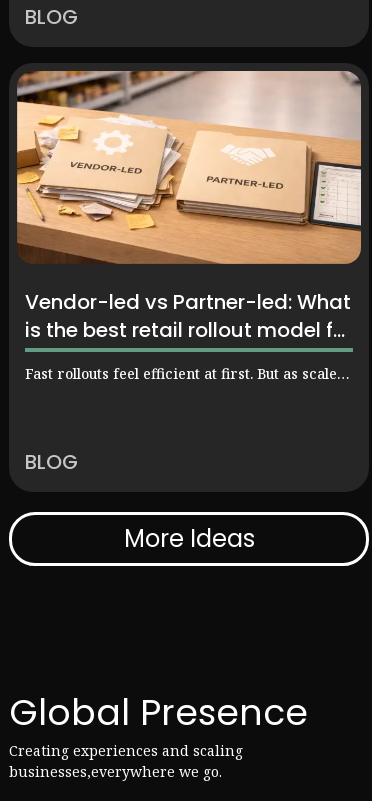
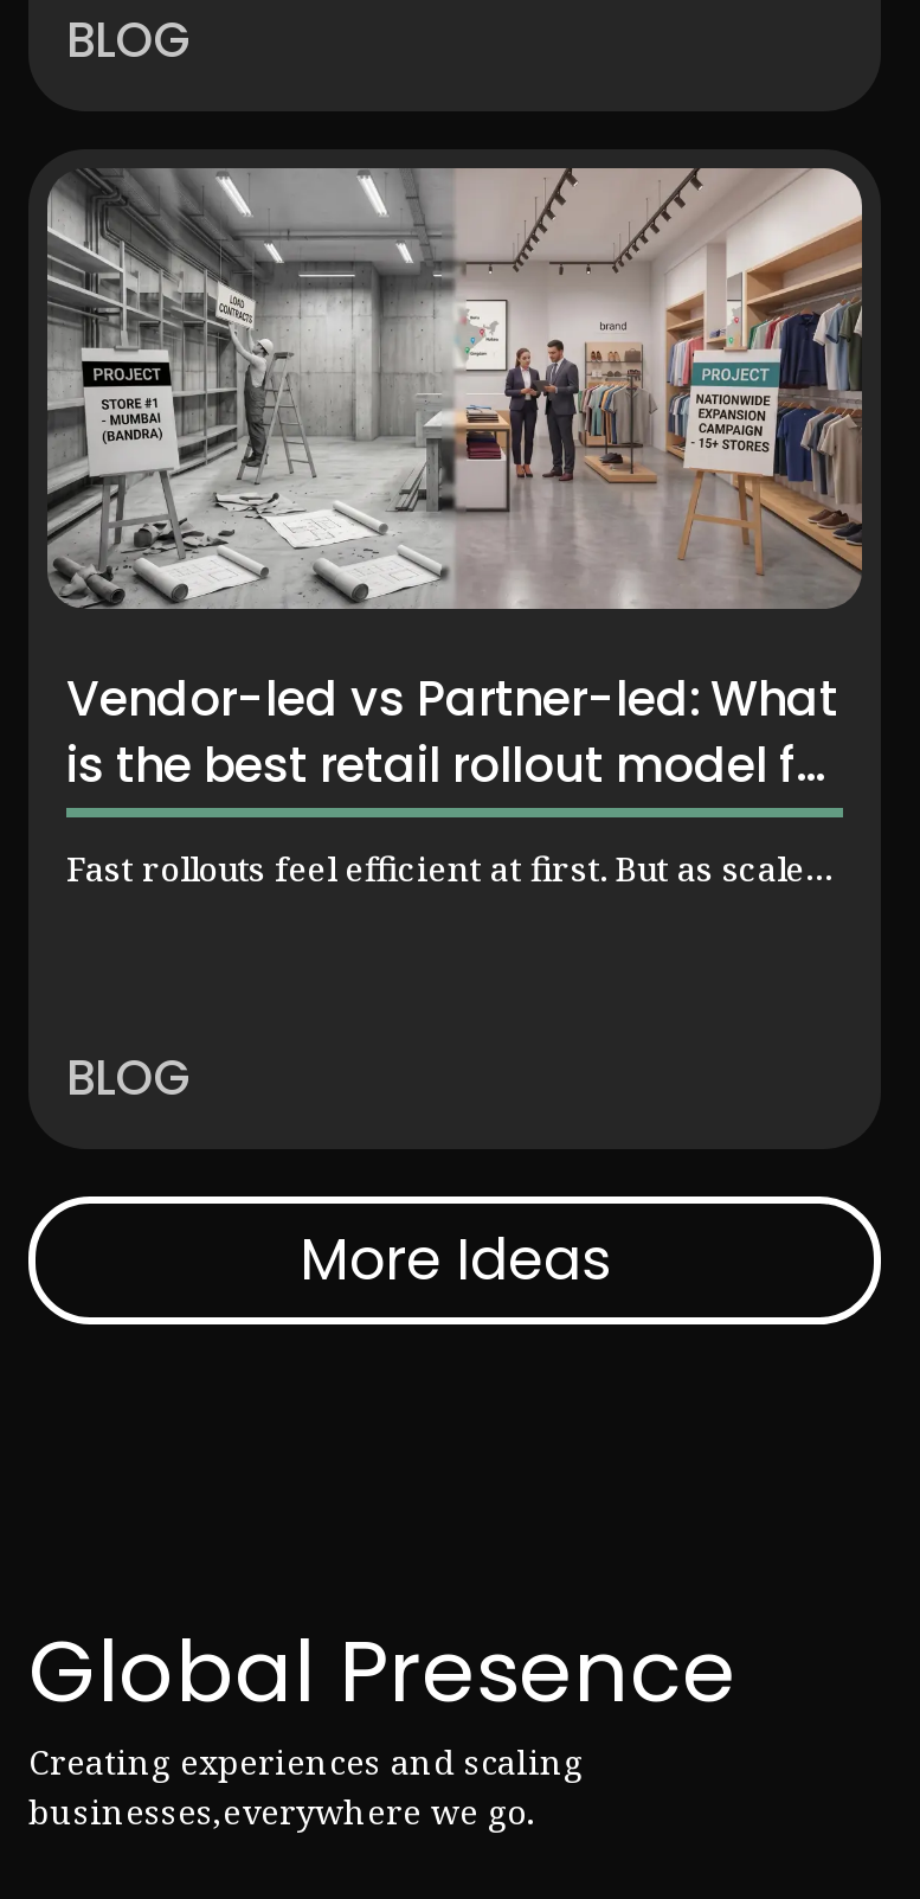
- [image]
+ [image]
